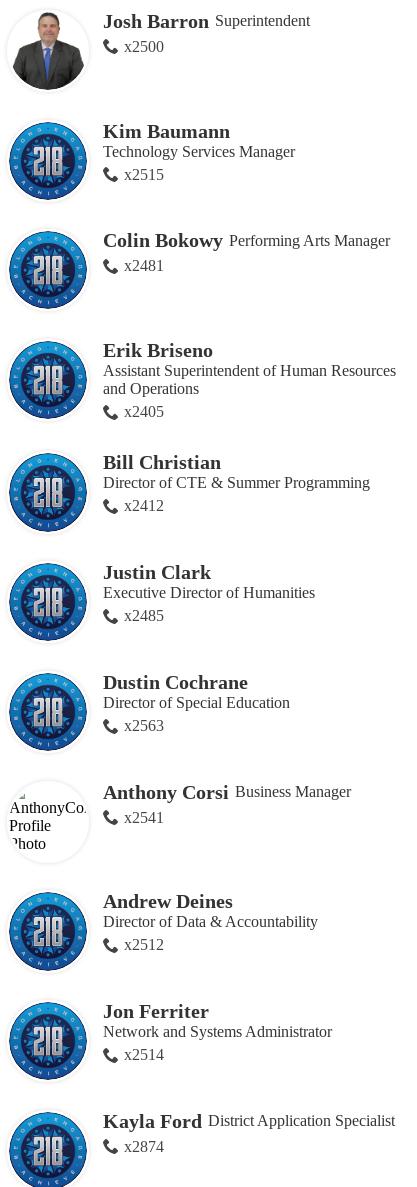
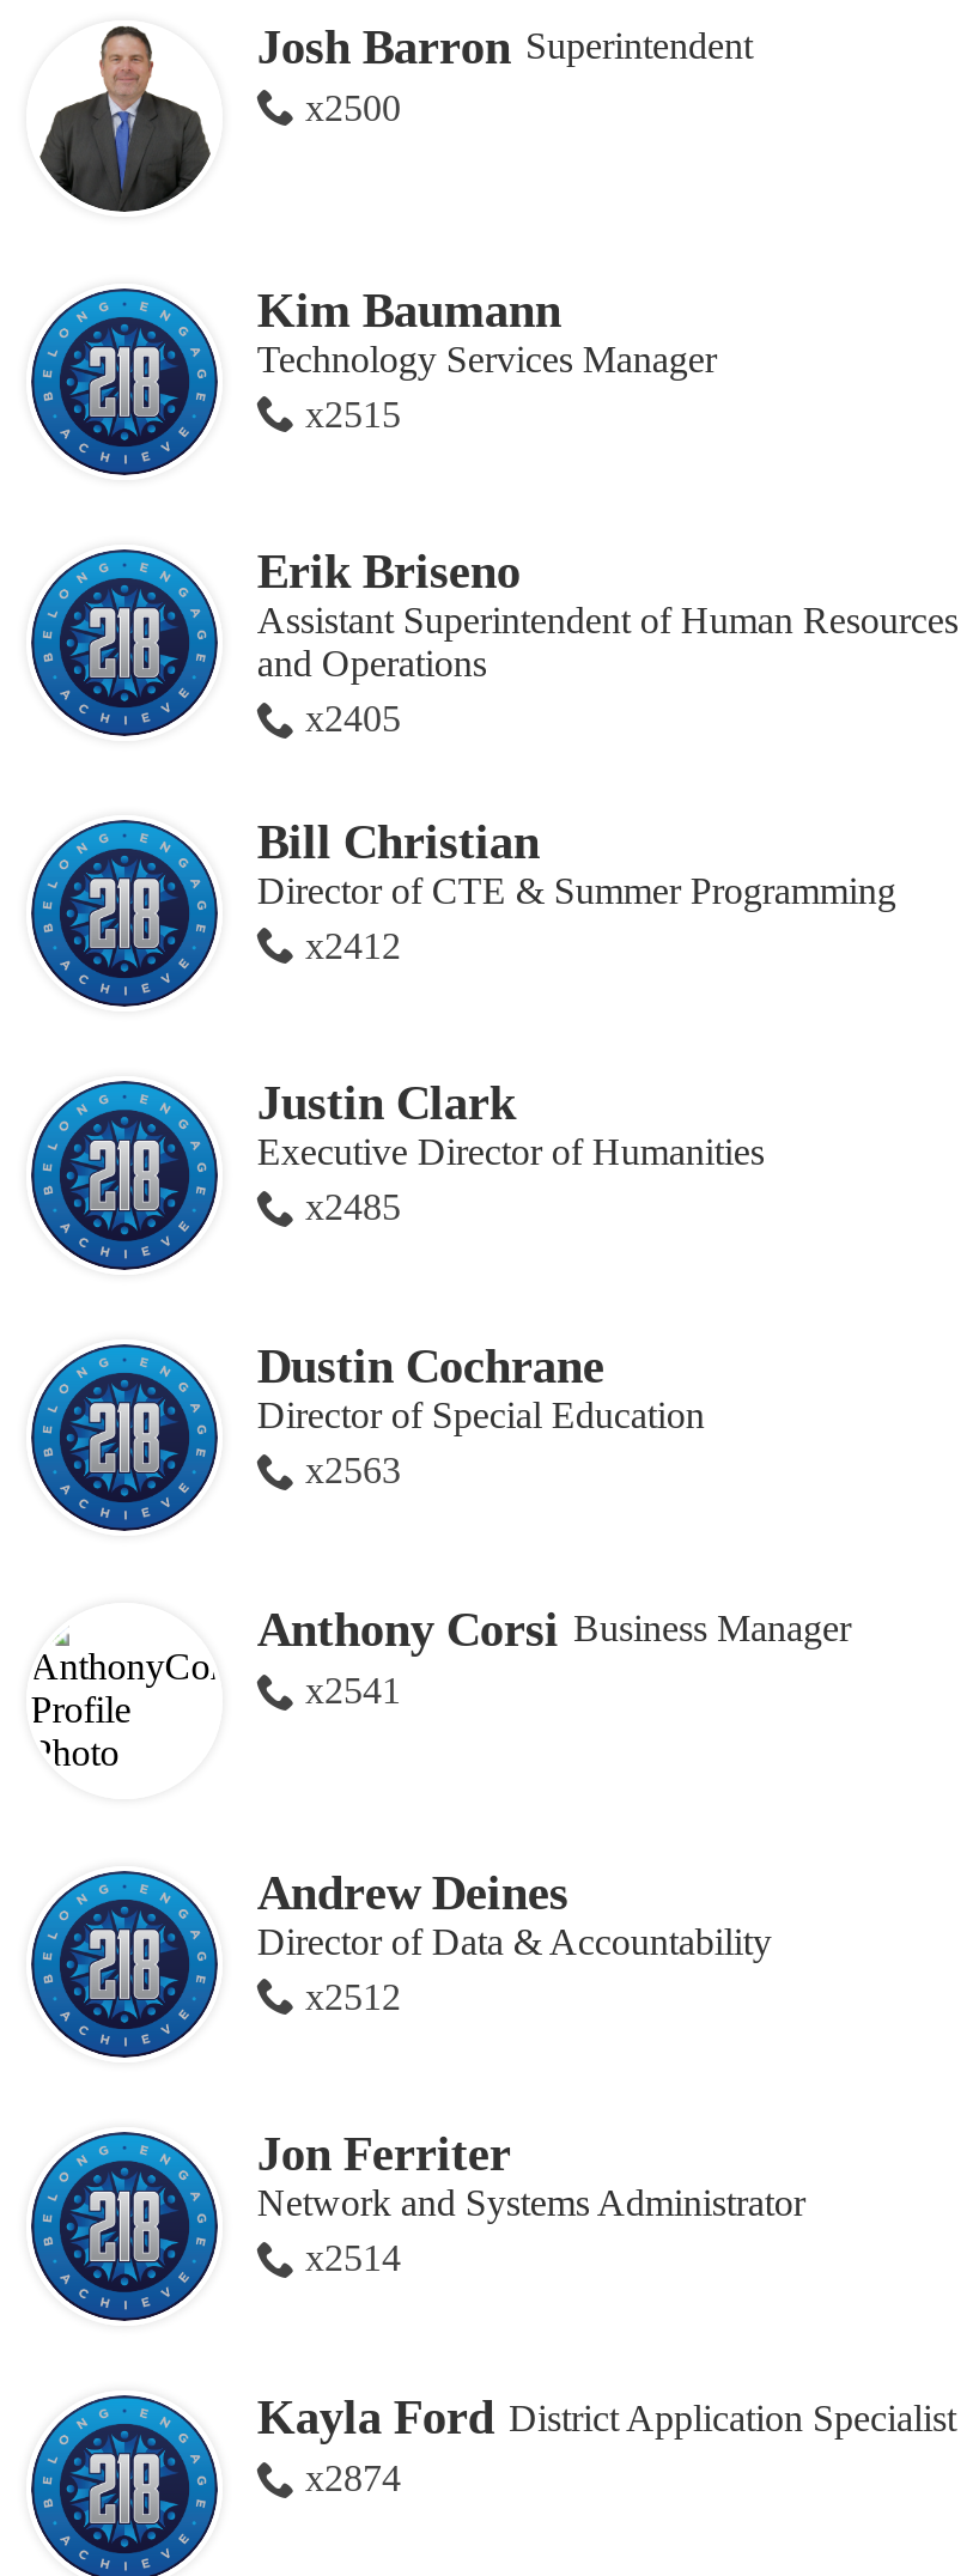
- Colin Bokowy Performing Arts Manager
- x2481
